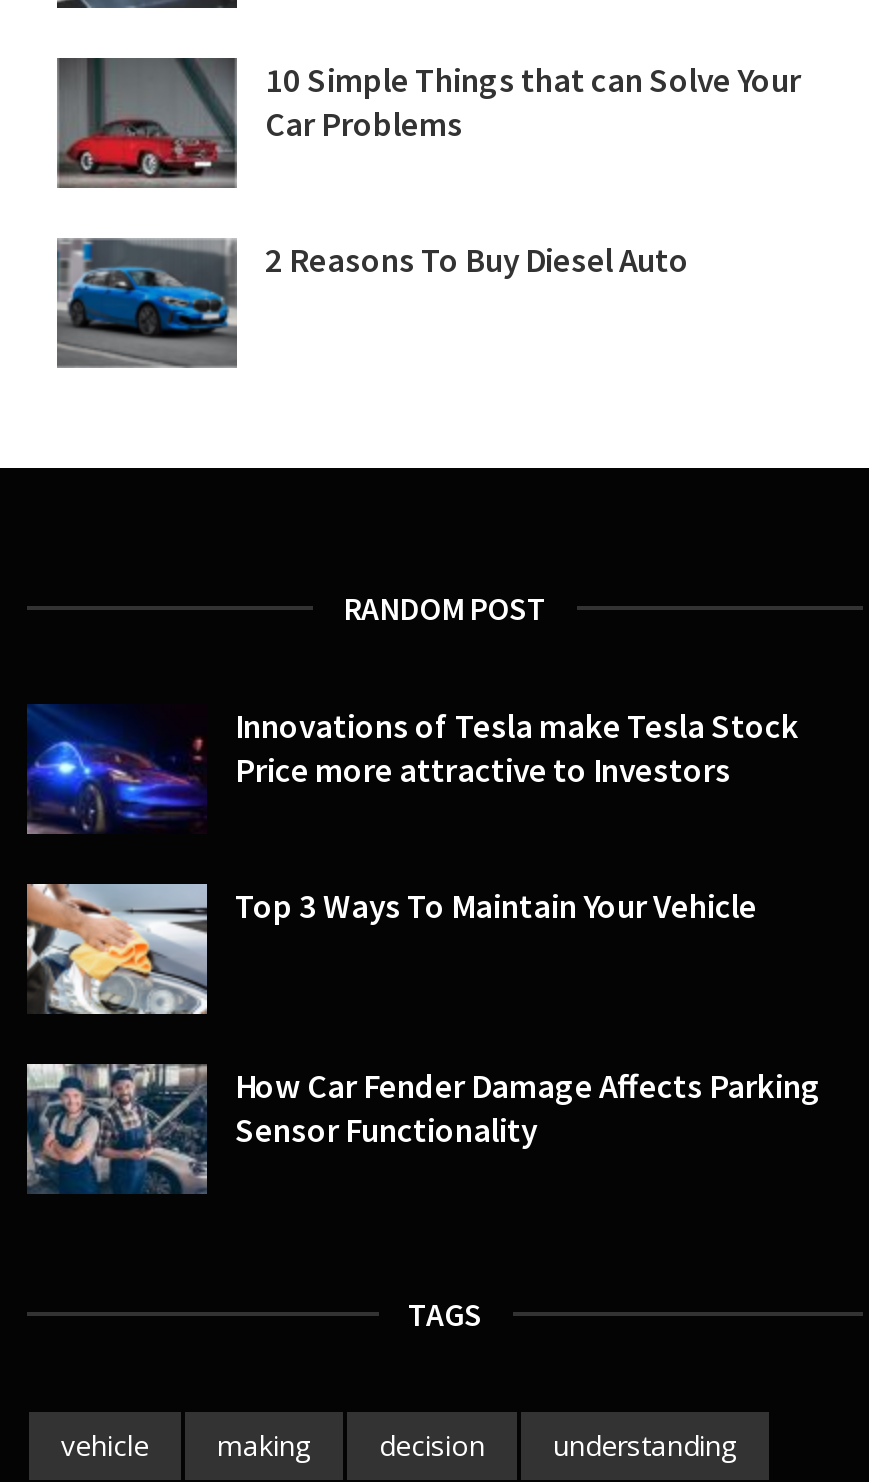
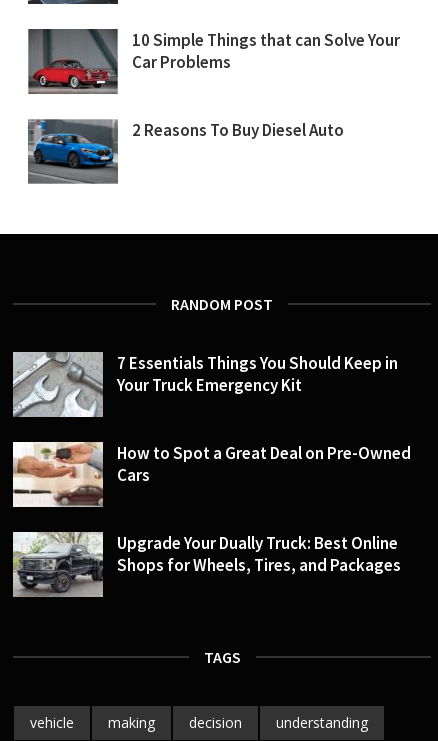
- [image]
- Innovations of Tesla make Tesla Stock
- Price more attractive to Investors
+ [image]
+ 7 Essentials Things You Should Keep in
+ Your Truck Emergency Kit

- [image]
- Top 3 Ways To Maintain Your Vehicle
+ [image]
+ How to Spot a Great Deal on Pre-Owned
+ Cars

- [image]
- How Car Fender Damage Affects Parking
- Sensor Functionality
+ [image]
+ Upgrade Your Dually Truck: Best Online
+ Shops for Wheels, Tires, and Packages
